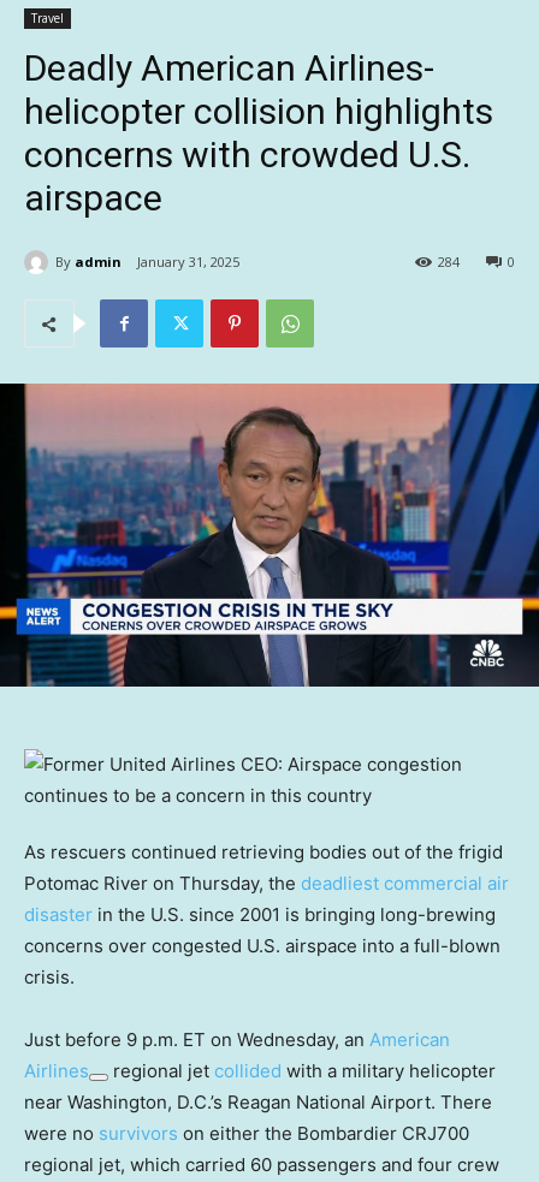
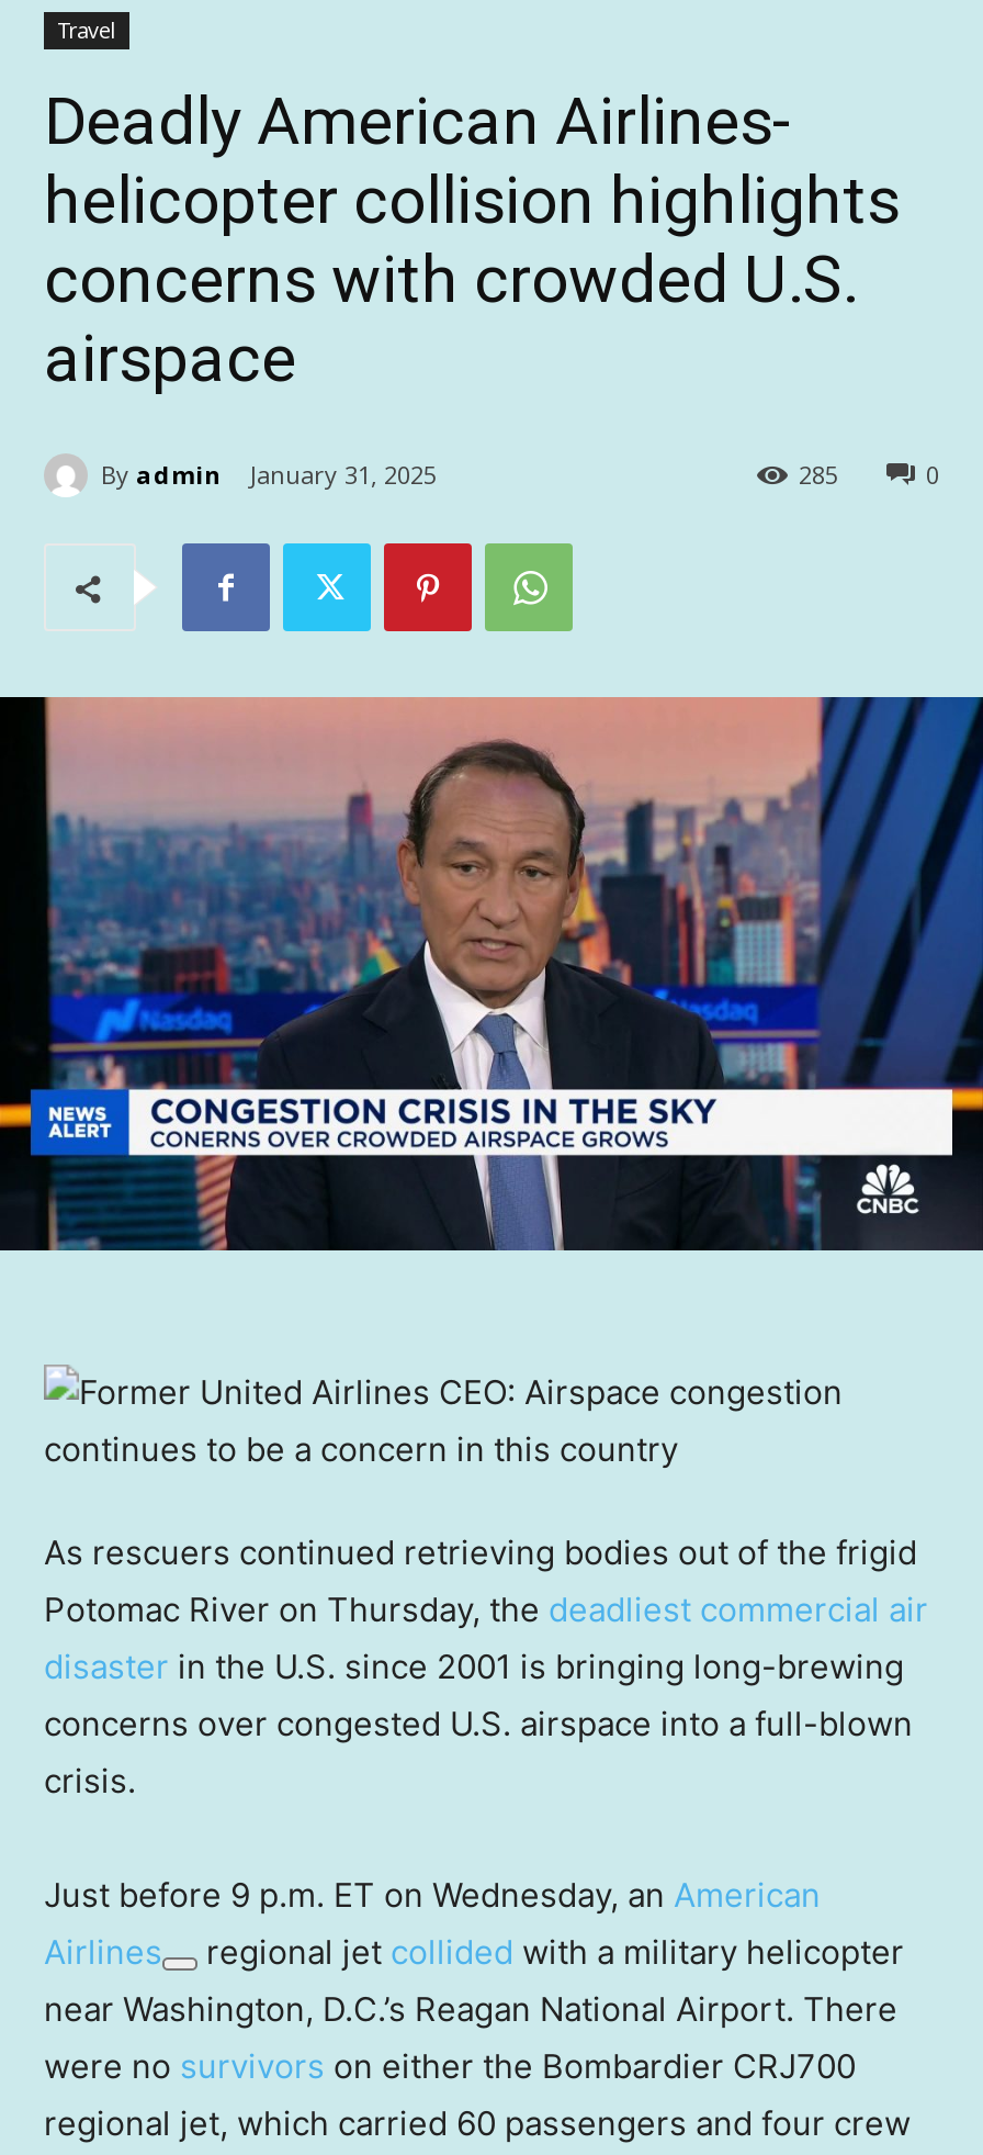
- 284
+ 285
